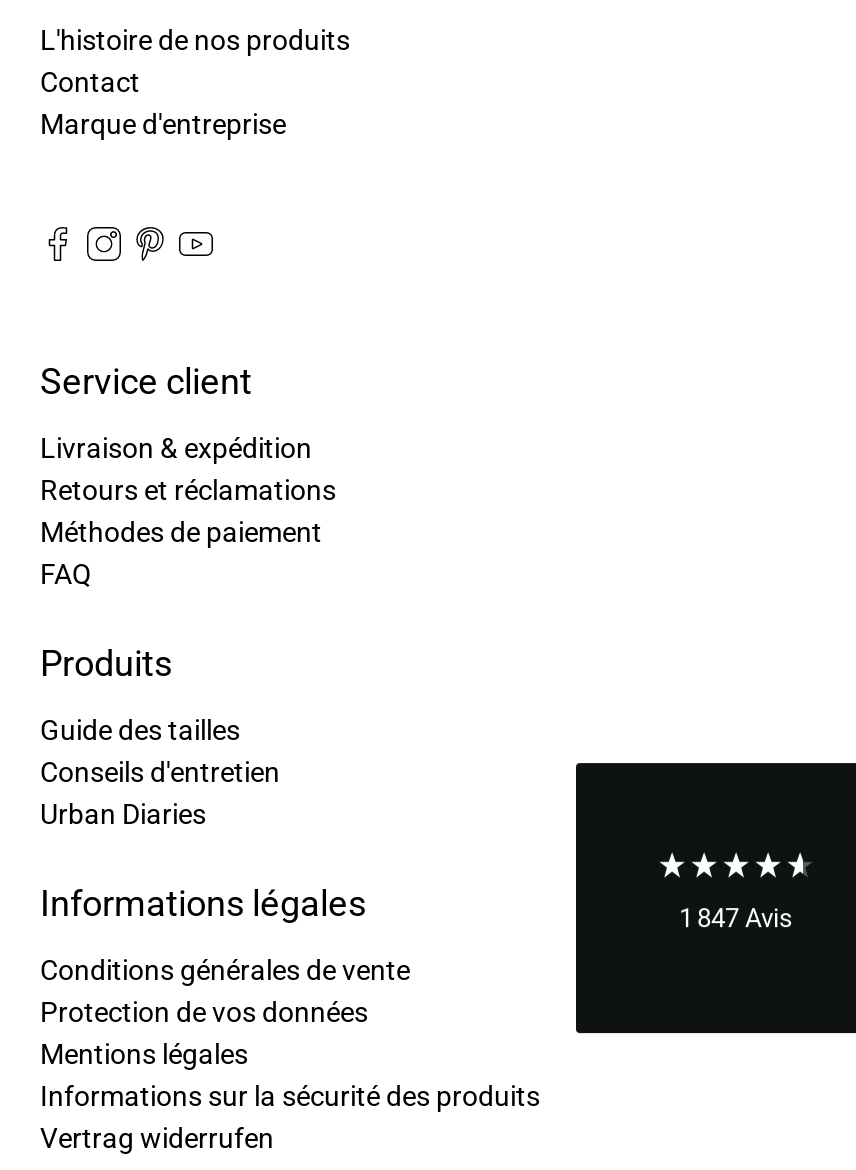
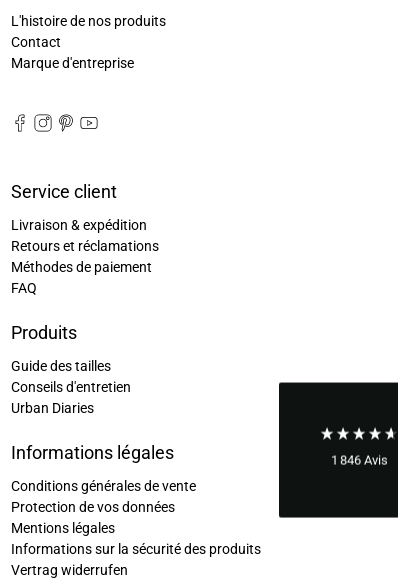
- 1 847 Avis
+ 1 846 Avis
